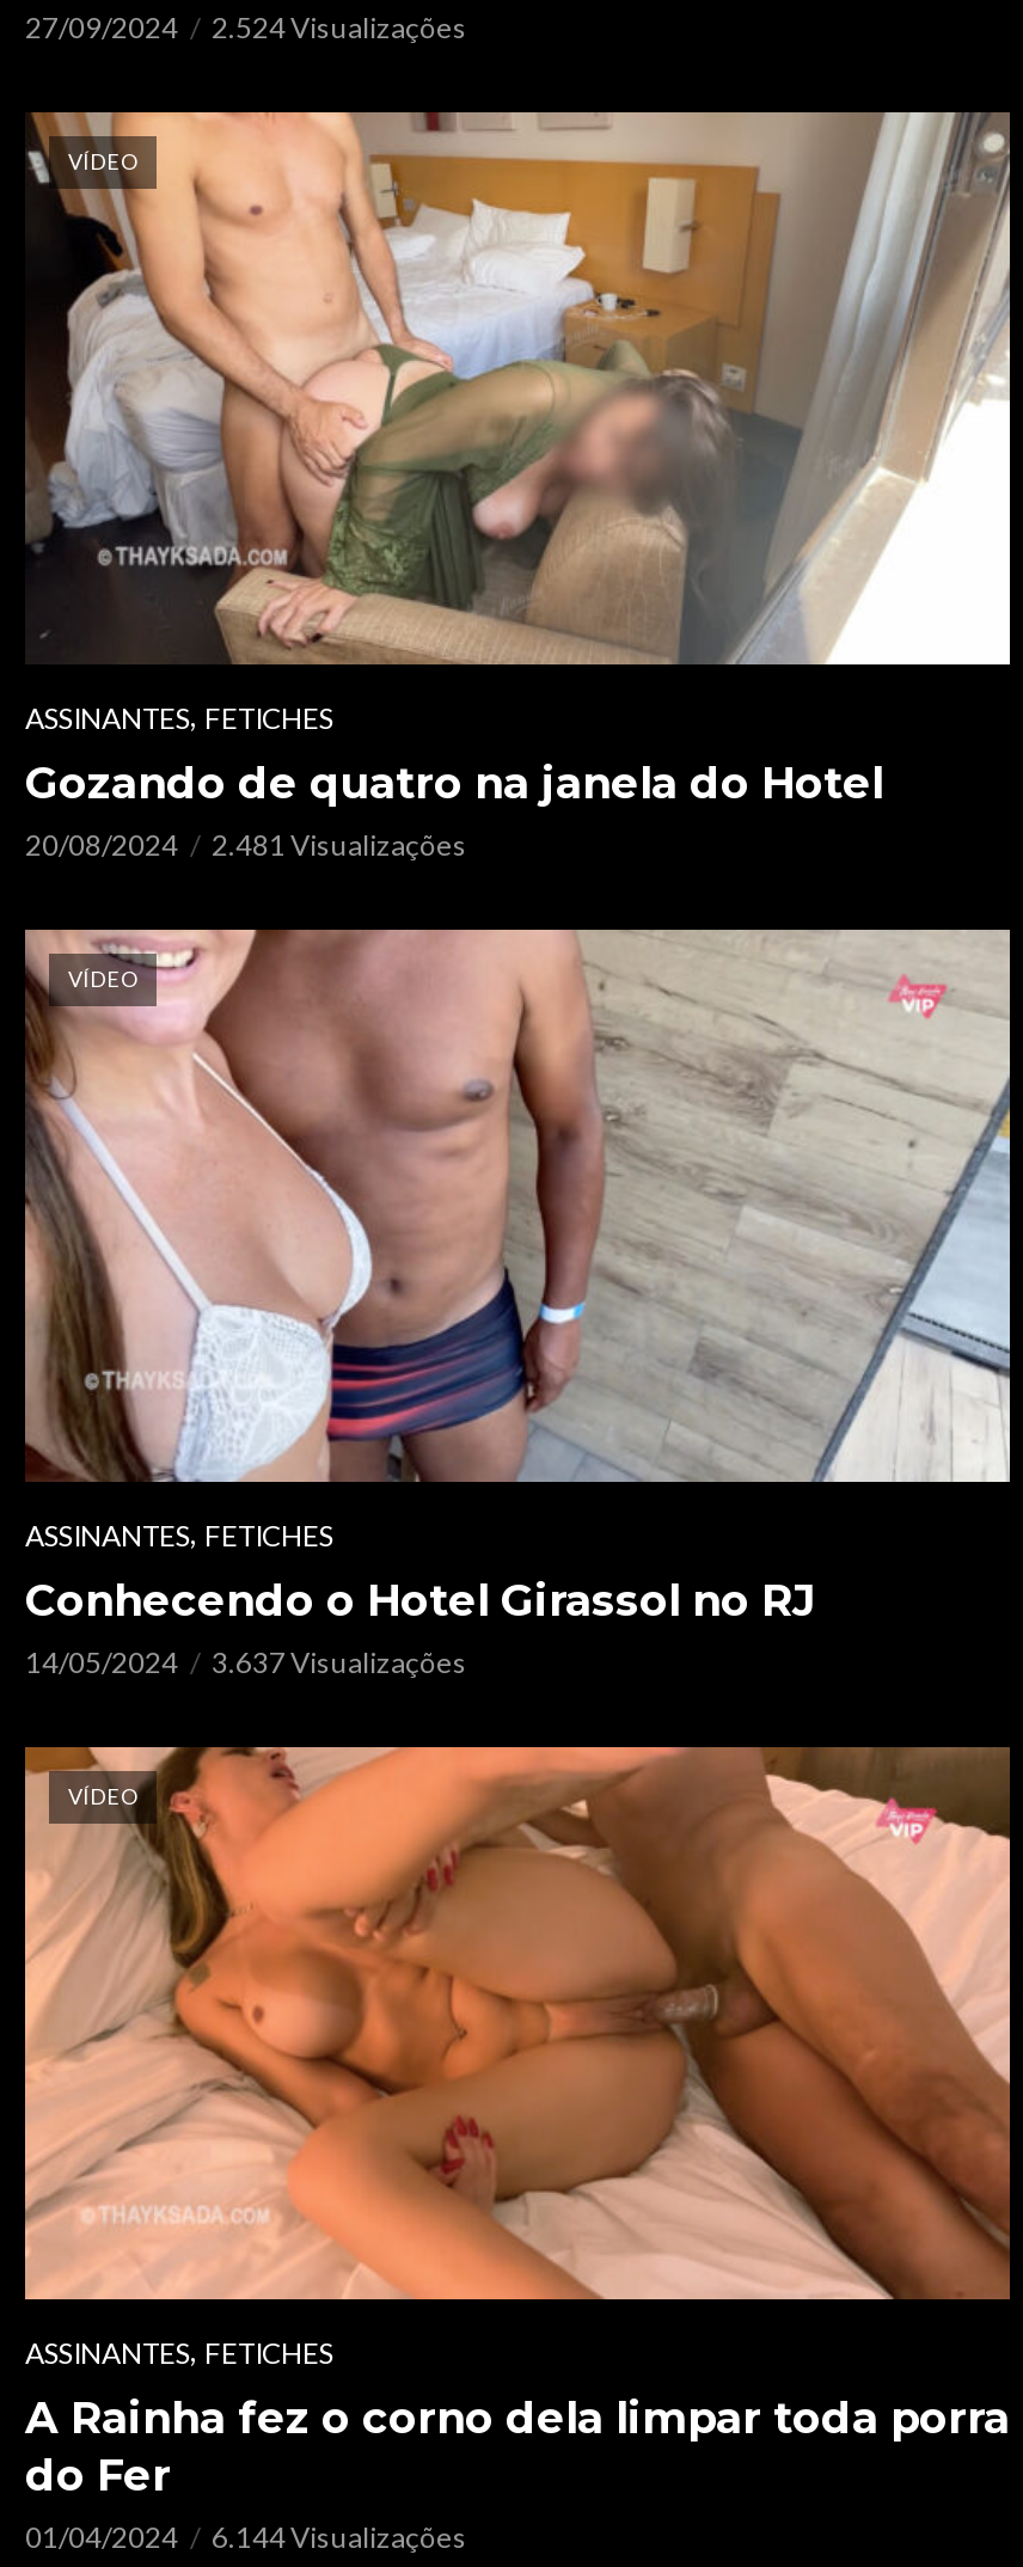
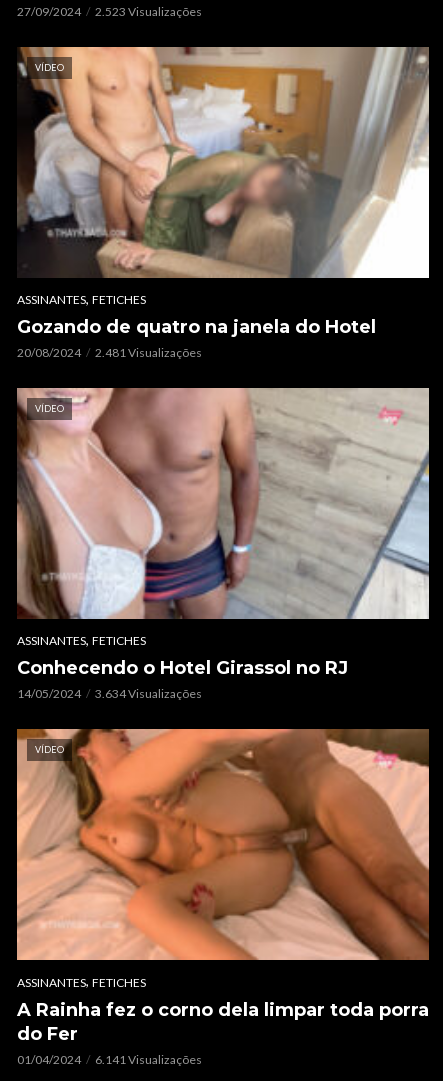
- 2.524 Visualizações
+ 2.523 Visualizações

- 3.637 Visualizações
+ 3.634 Visualizações

- 6.144 Visualizações
+ 6.141 Visualizações
